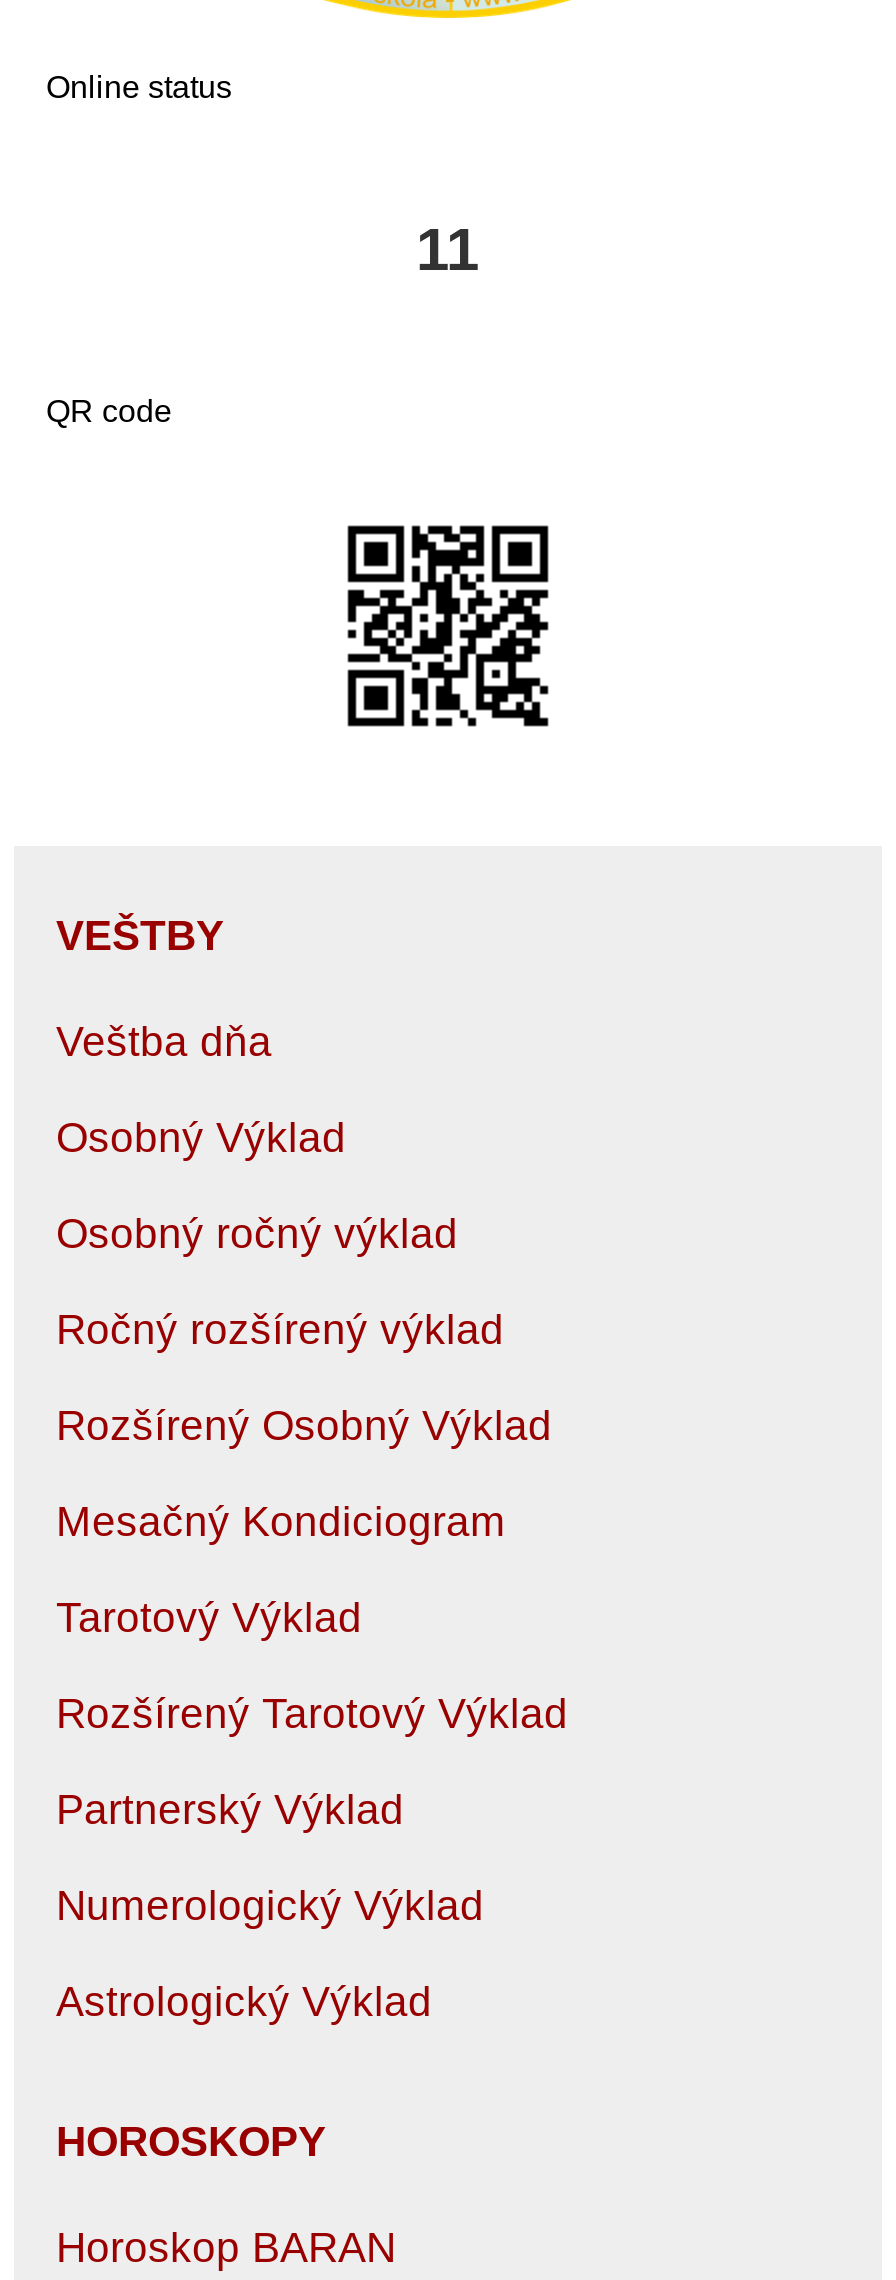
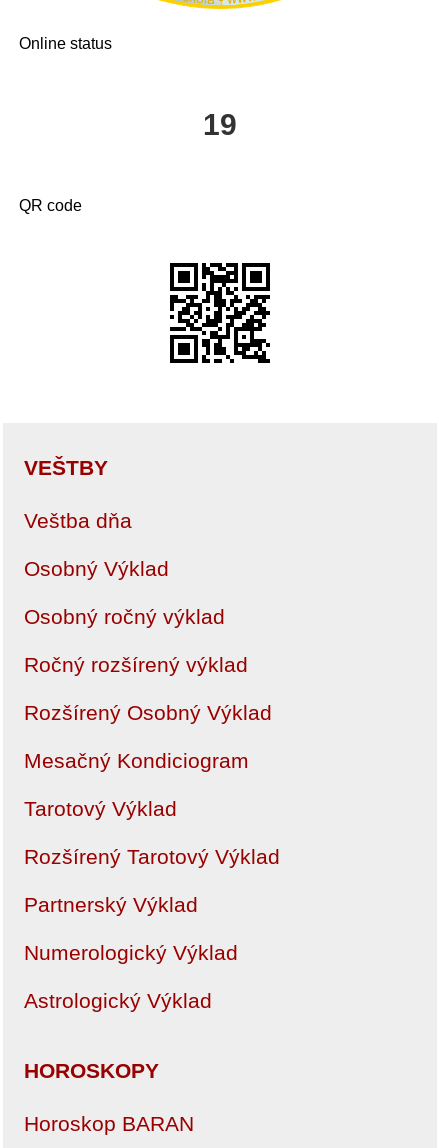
- 11
+ 19
